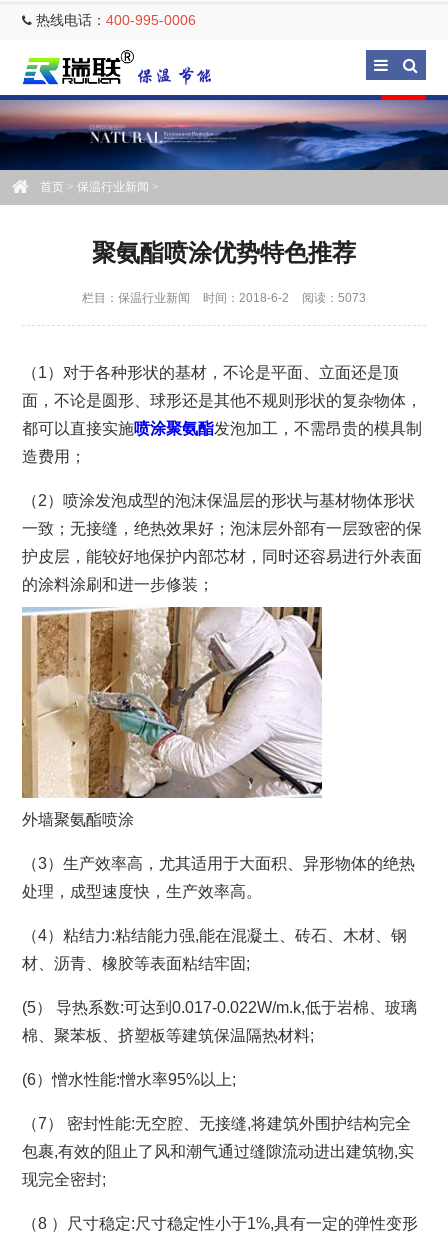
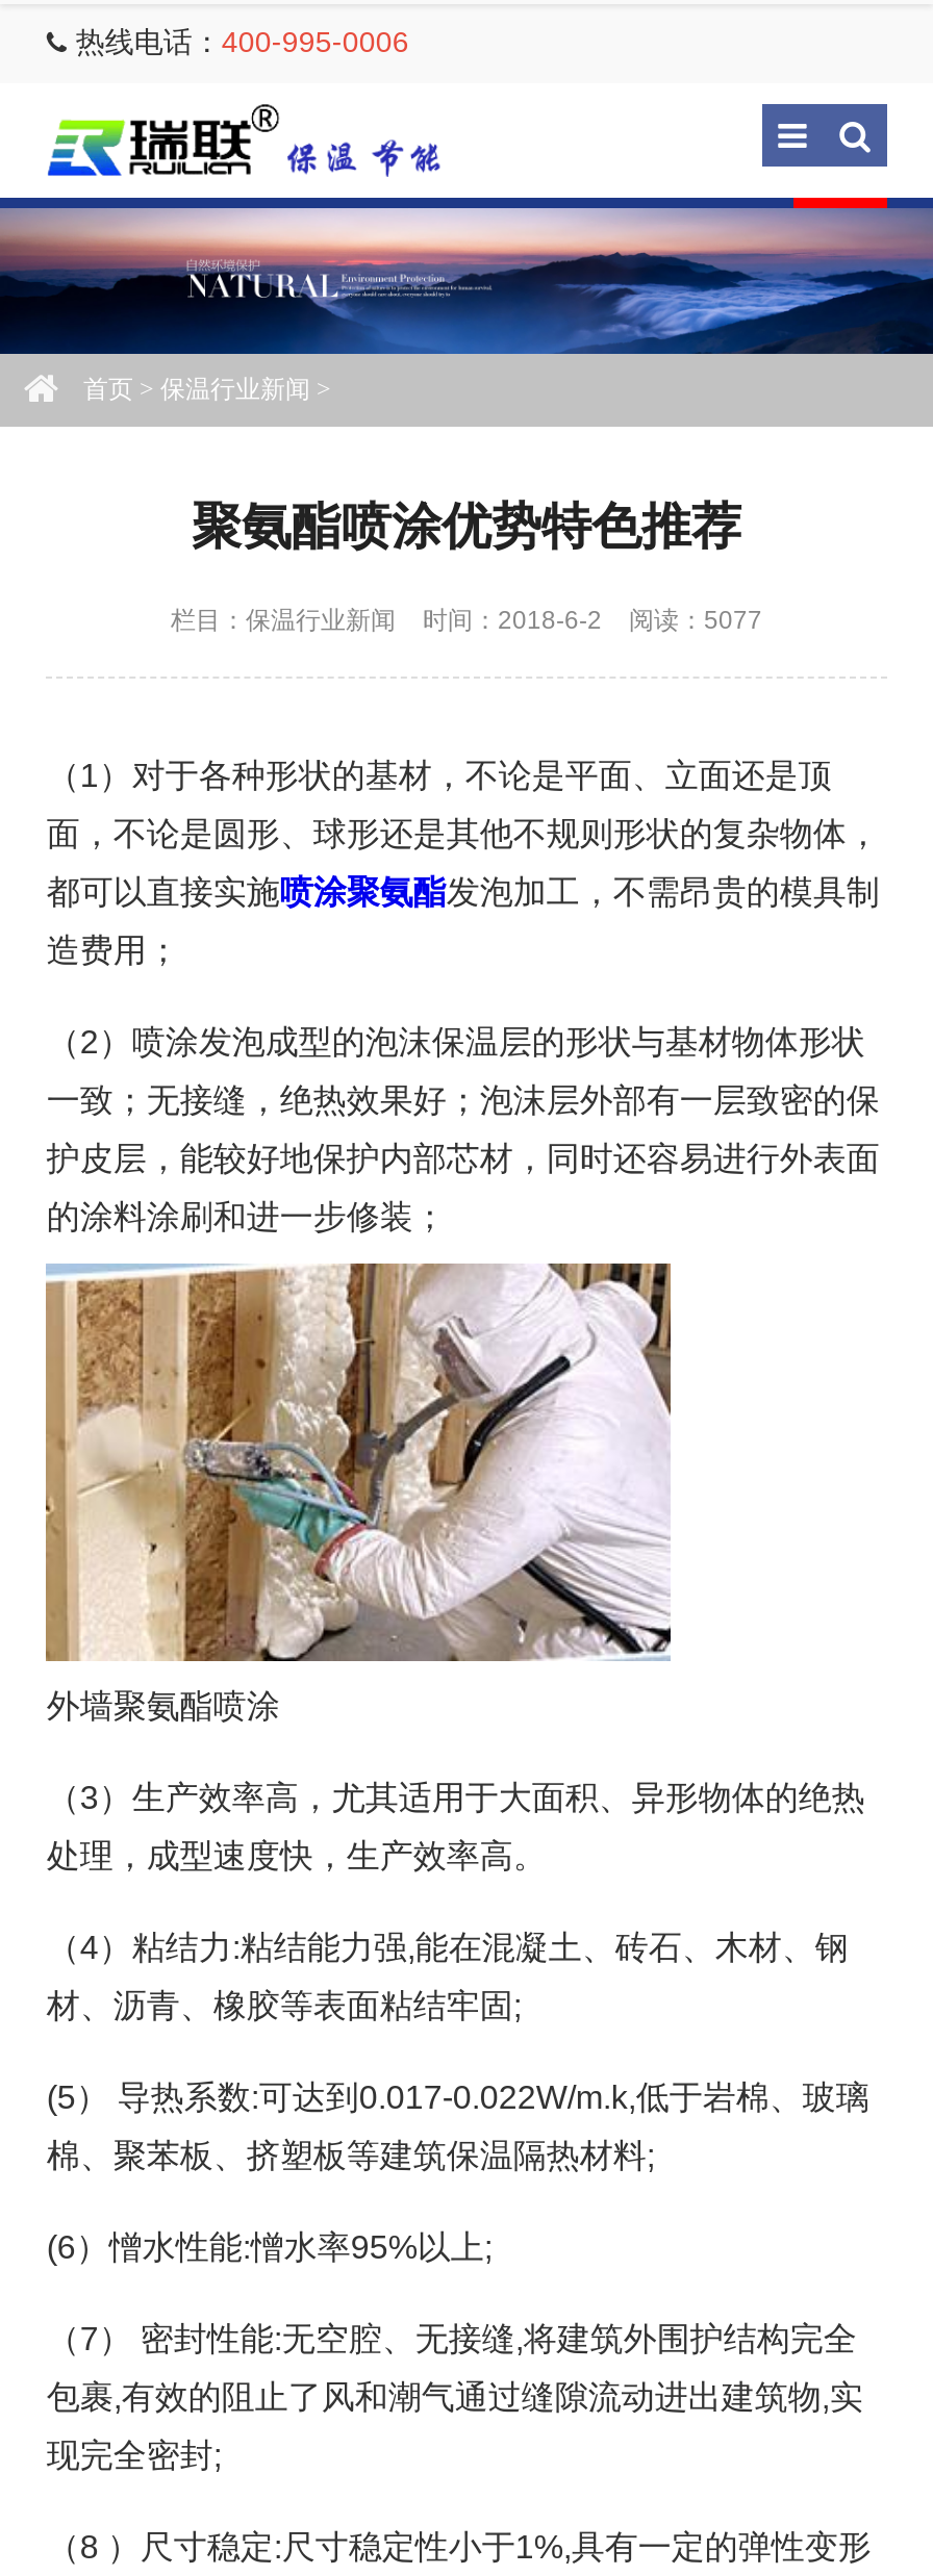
- 栏目：保温行业新闻 时间：2018-6-2 阅读：5073
+ 栏目：保温行业新闻 时间：2018-6-2 阅读：5077
